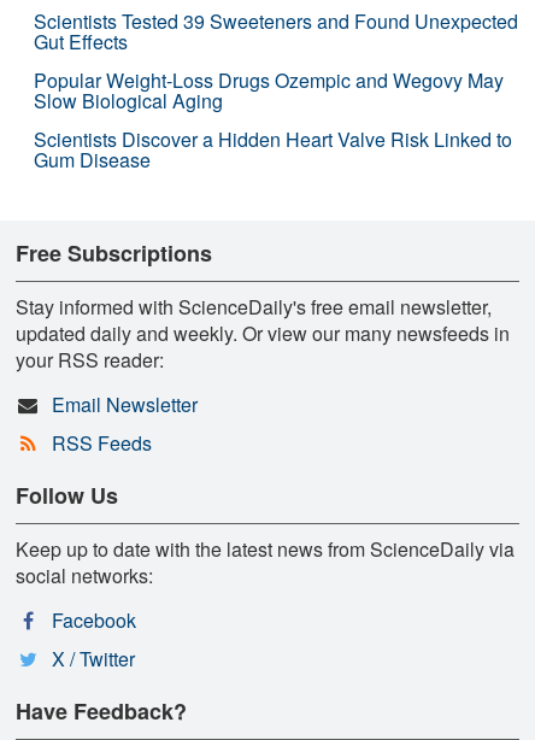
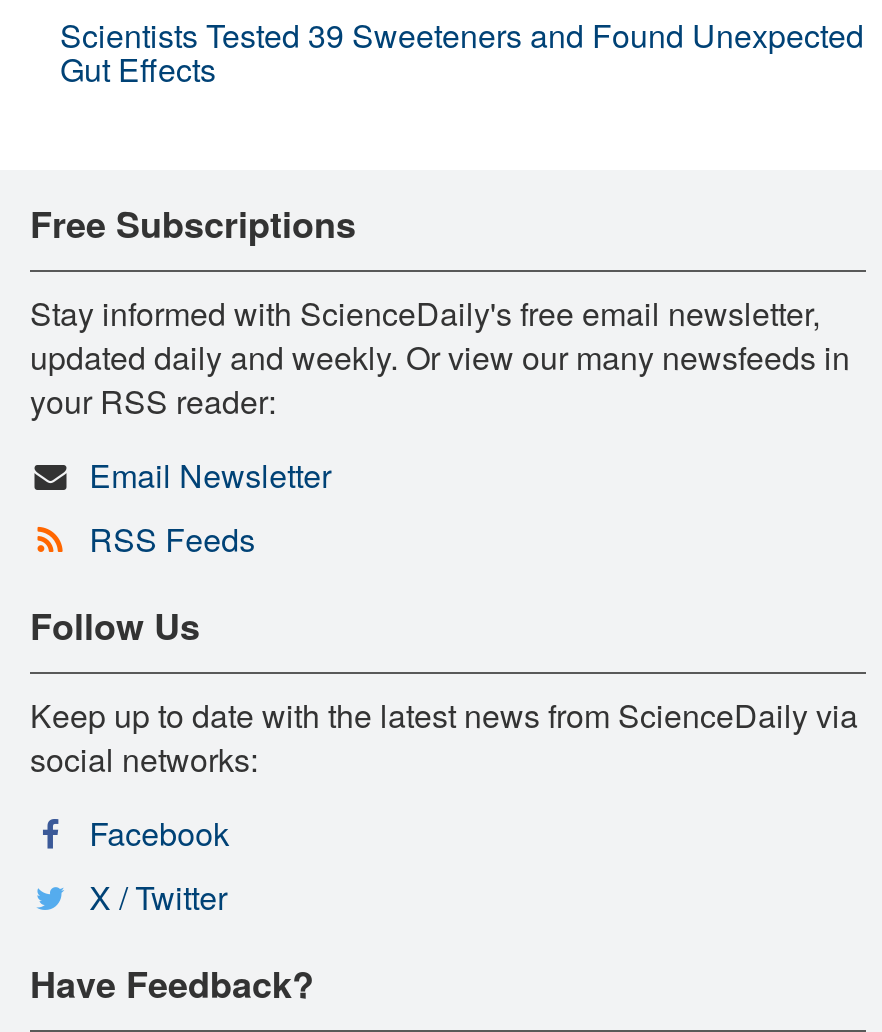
- Popular Weight-Loss Drugs Ozempic and Wegovy May
- Slow Biological Aging
- Scientists Discover a Hidden Heart Valve Risk Linked to
- Gum Disease
